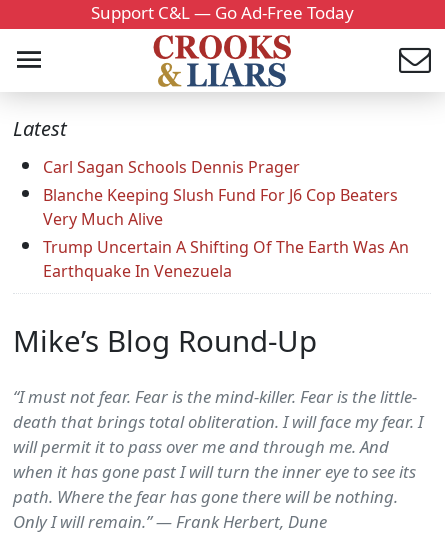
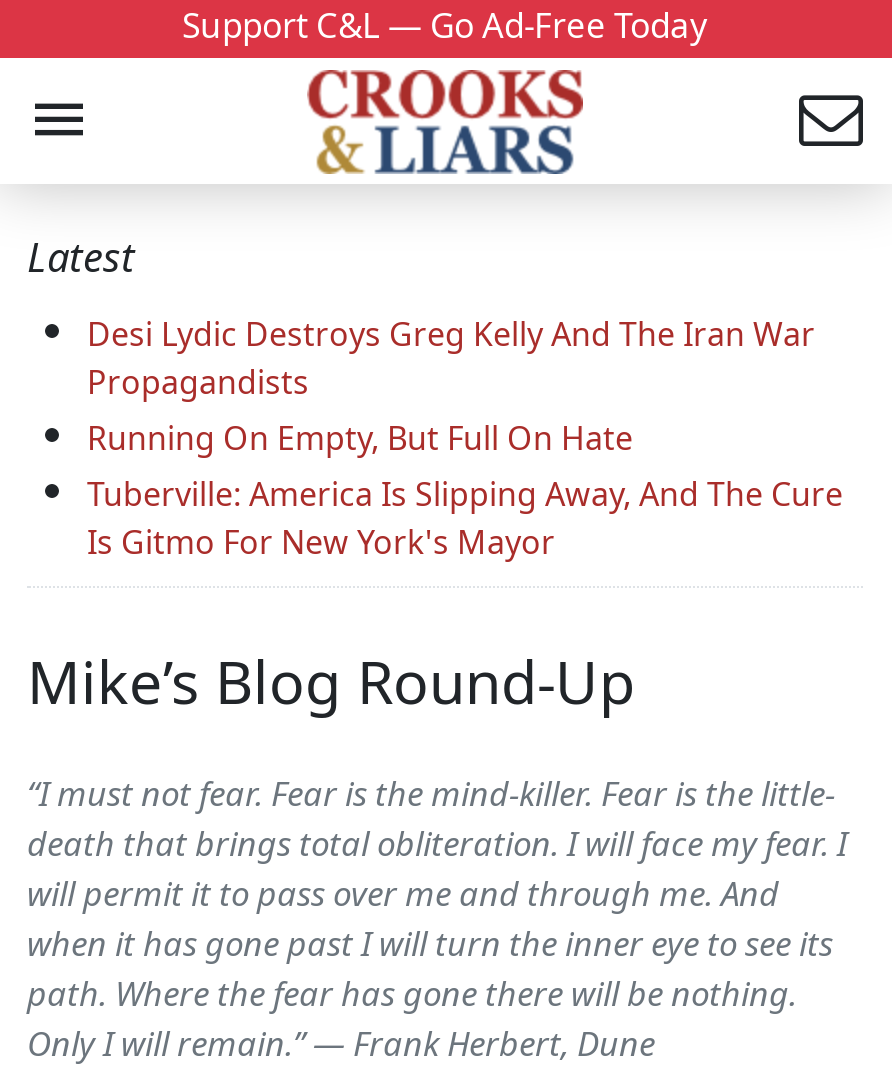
- Carl Sagan Schools Dennis Prager
- Blanche Keeping Slush Fund For J6 Cop Beaters
- Very Much Alive
- Trump Uncertain A Shifting Of The Earth Was An
- Earthquake In Venezuela
+ Desi Lydic Destroys Greg Kelly And The Iran War
+ Propagandists
+ Running On Empty, But Full On Hate
+ Tuberville: America Is Slipping Away, And The Cure
+ Is Gitmo For New York's Mayor
